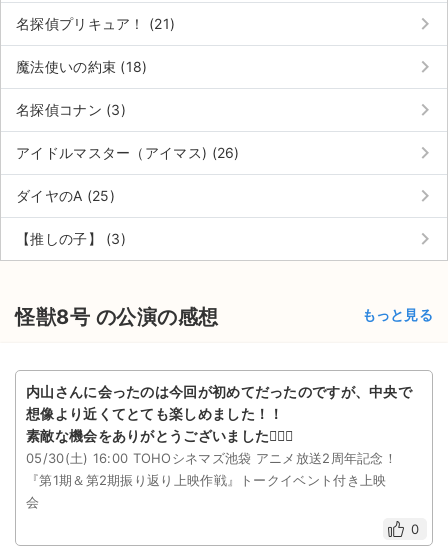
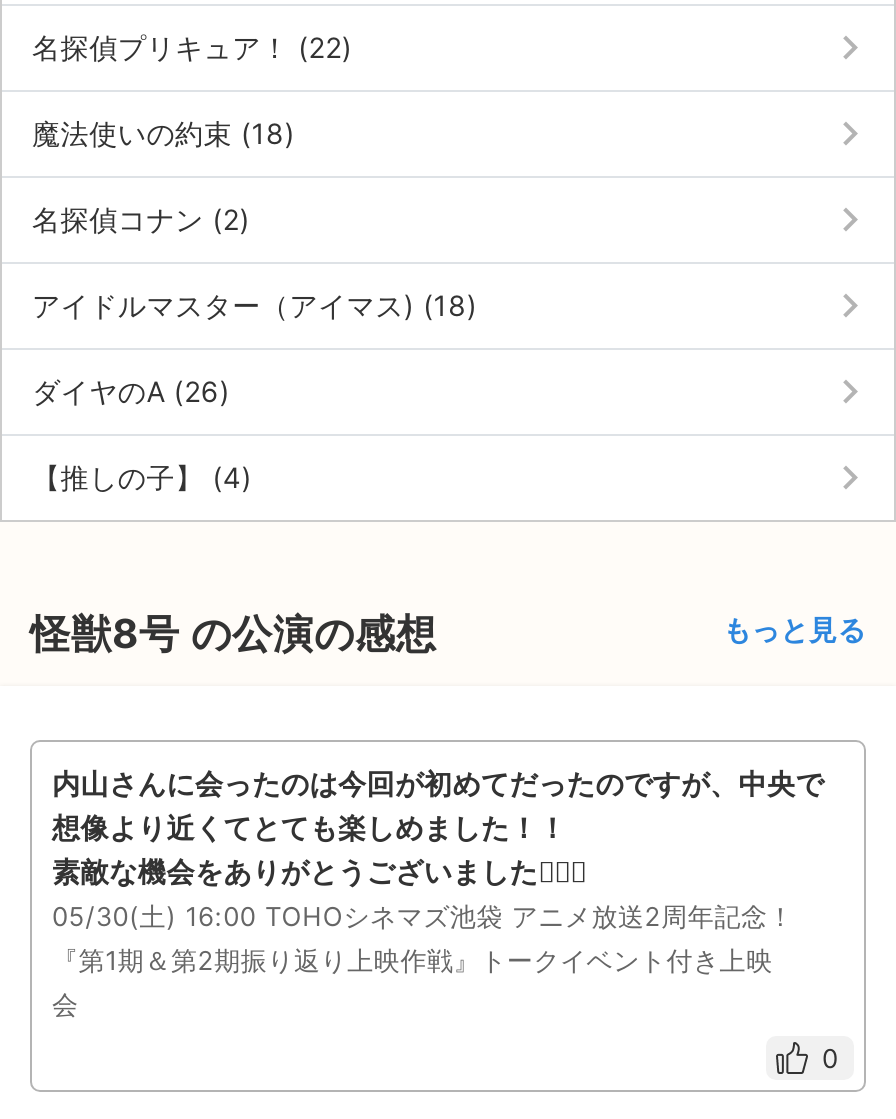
- 名探偵プリキュア！ (21)
+ 名探偵プリキュア！ (22)

- 名探偵コナン (3)
+ 名探偵コナン (2)

- アイドルマスター（アイマス) (26)
+ アイドルマスター（アイマス) (18)

- ダイヤのA (25)
+ ダイヤのA (26)

- 【推しの子】 (3)
+ 【推しの子】 (4)
